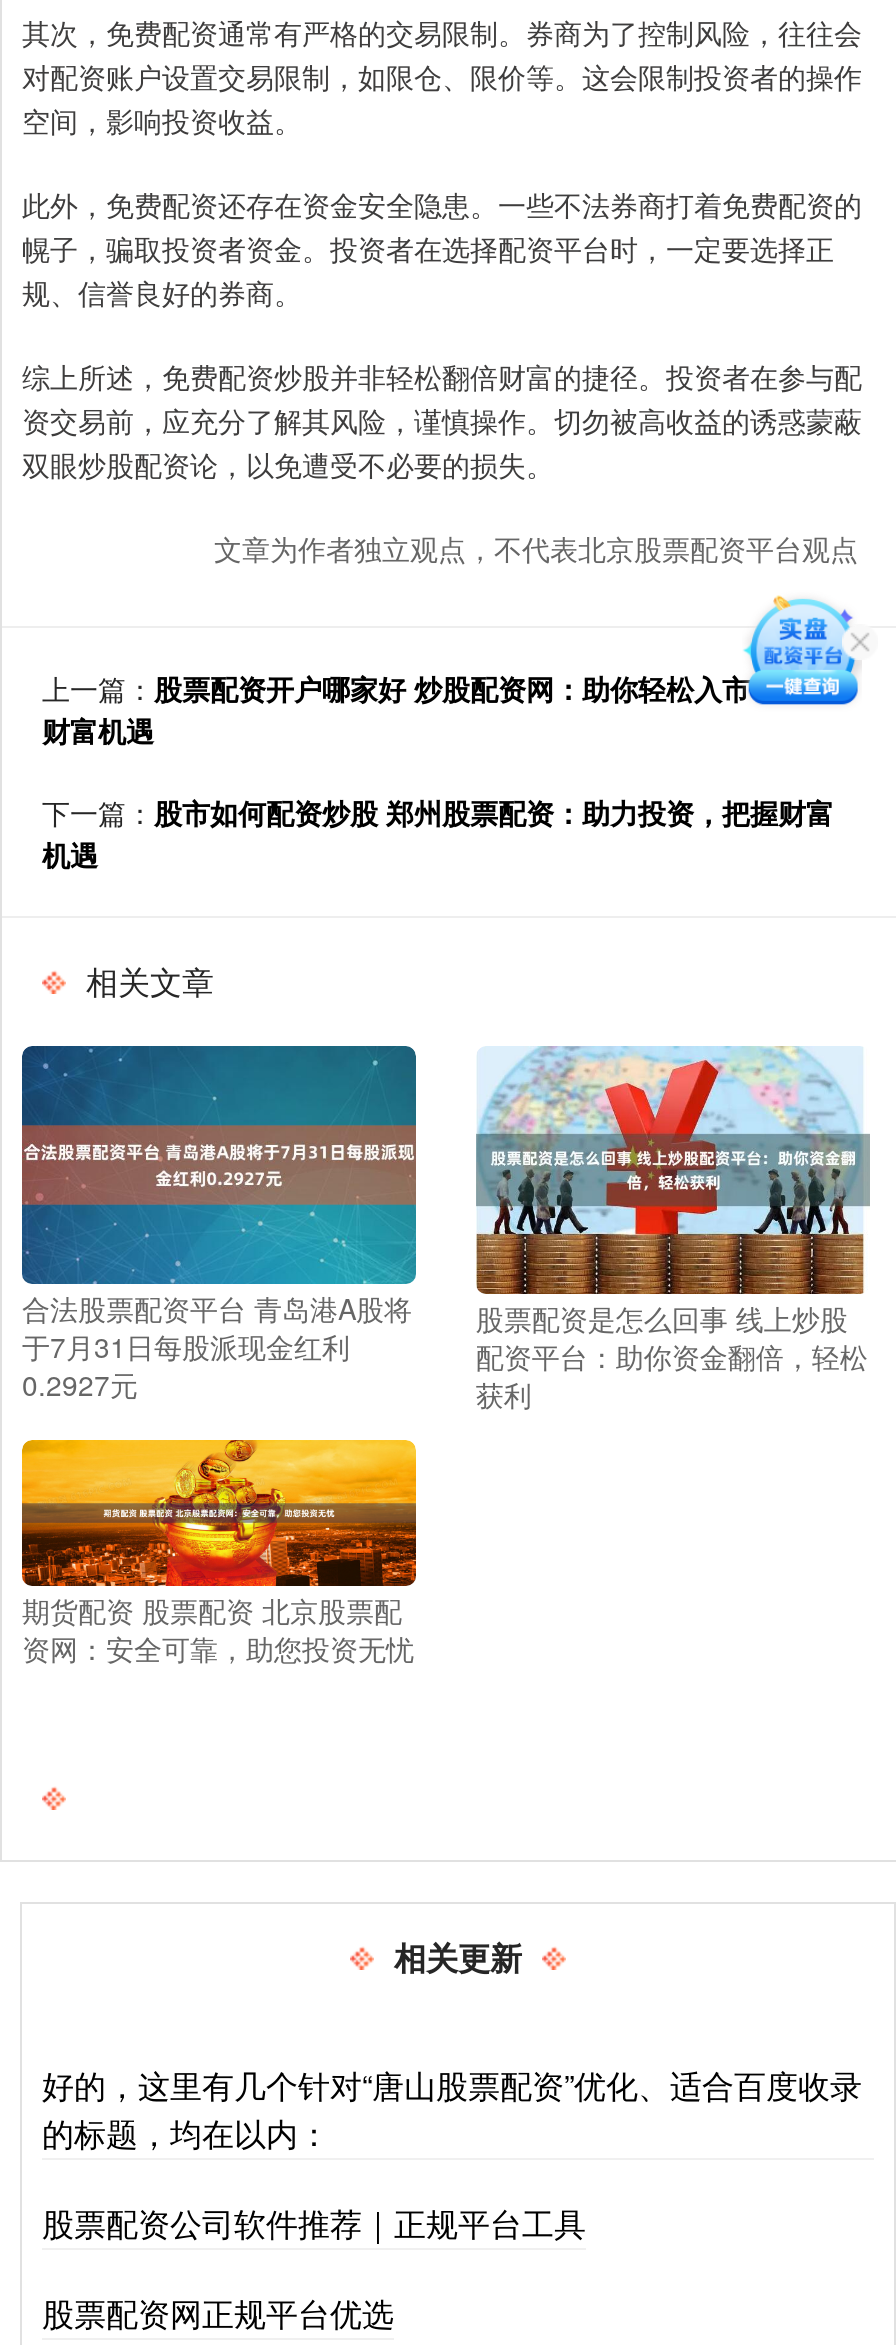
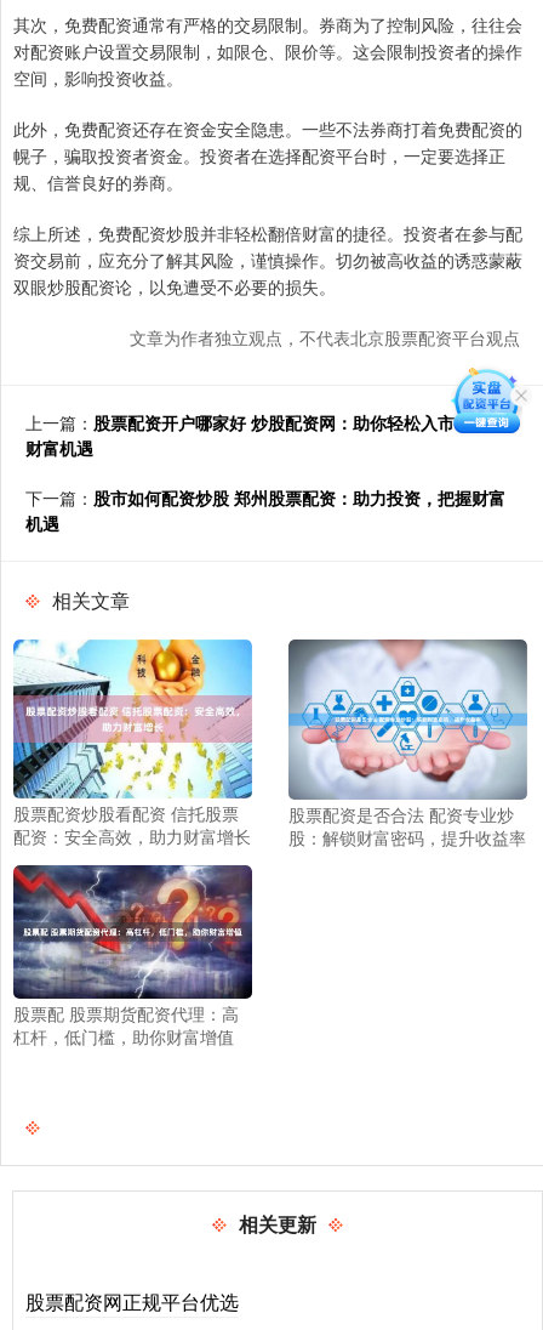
- [image]
- 合法股票配资平台 青岛港A股将
- 于7月31日每股派现金红利
- 0.2927元
+ [image]
+ 股票配资炒股看配资 信托股票
+ 配资：安全高效，助力财富增长

- [image]
- 股票配资是怎么回事 线上炒股
- 配资平台：助你资金翻倍，轻松
- 获利
+ [image]
+ 股票配资是否合法 配资专业炒
+ 股：解锁财富密码，提升收益率

- [image]
- 期货配资 股票配资 北京股票配
- 资网：安全可靠，助您投资无忧
+ [image]
+ 股票配 股票期货配资代理：高
+ 杠杆，低门槛，助你财富增值

moved down: 相关更新

- 好的，这里有几个针对“唐山股票配资”优化、适合百度收录
- 的标题，均在以内：
- 股票配资公司软件推荐｜正规平台工具
